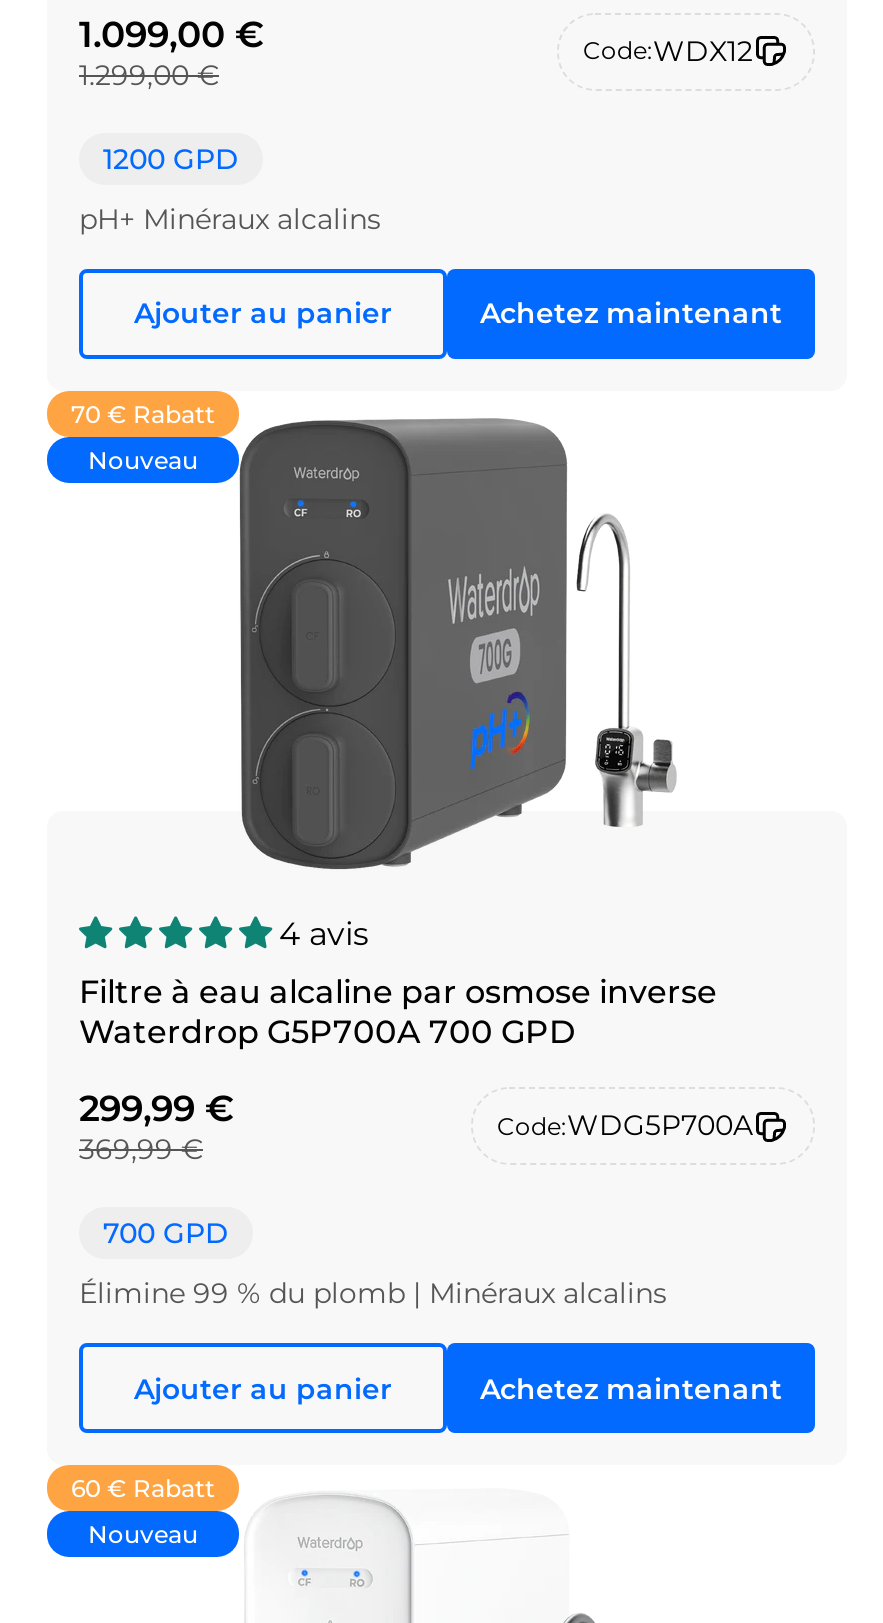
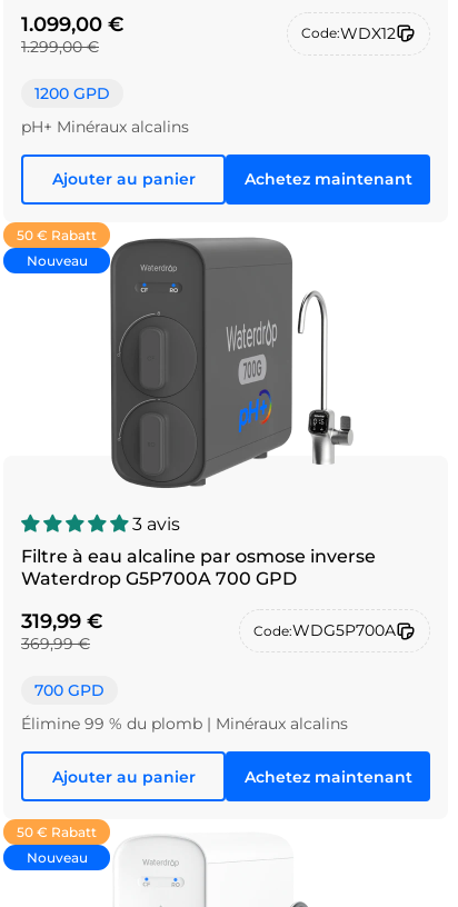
- 70 € Rabatt
+ 50 € Rabatt

- 4 avis
+ 3 avis

- 299,99 €
+ 319,99 €

- 60 € Rabatt
+ 50 € Rabatt
